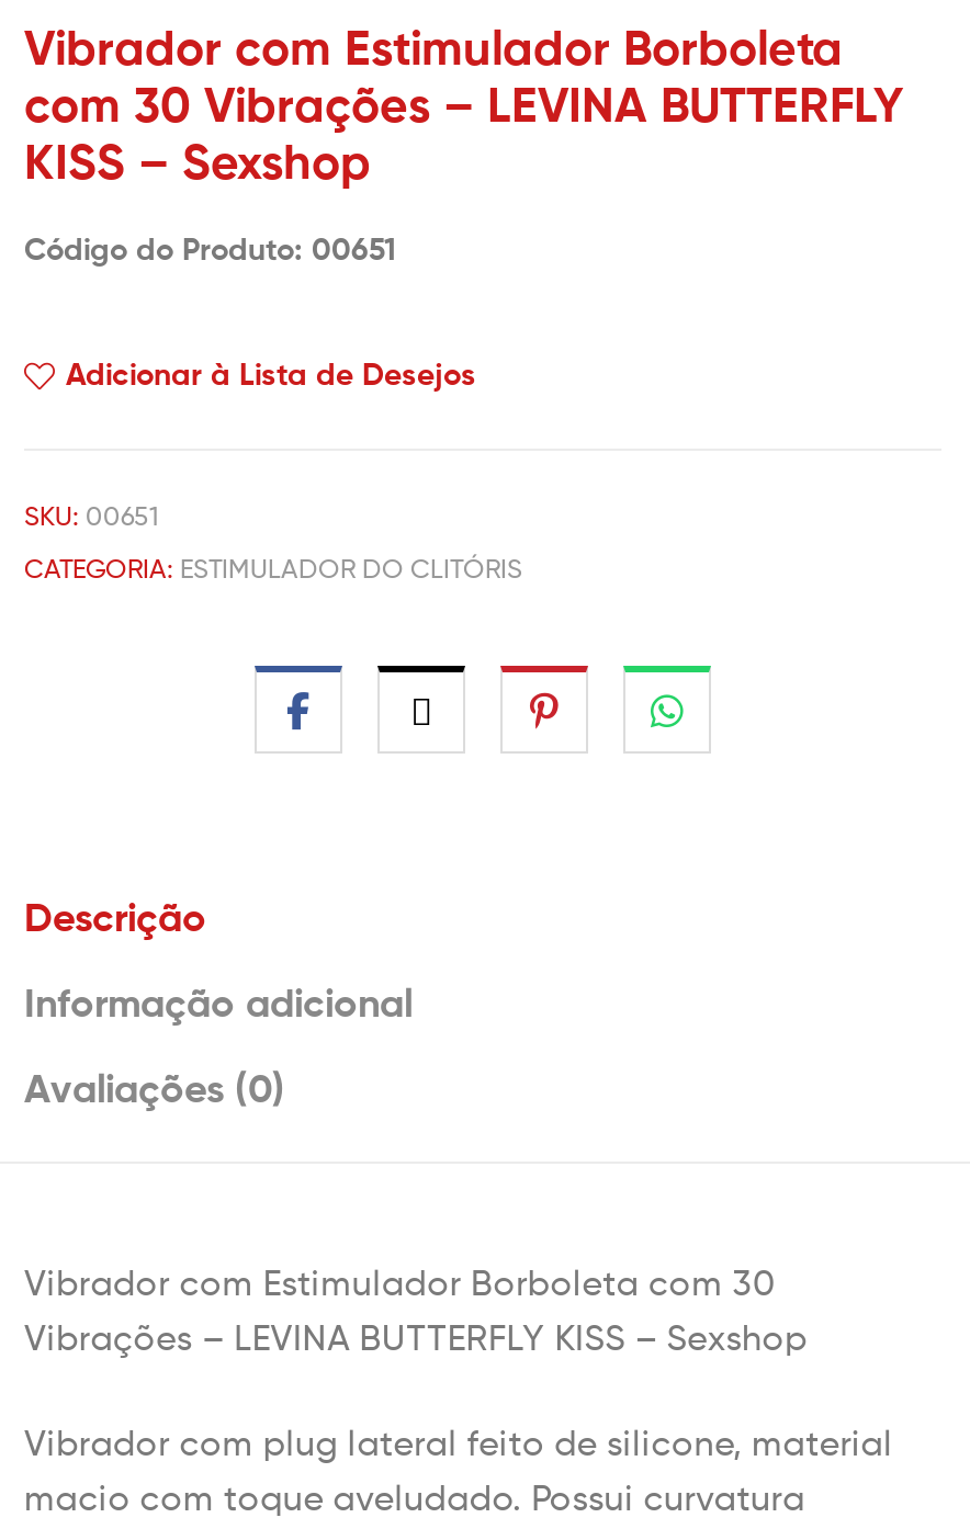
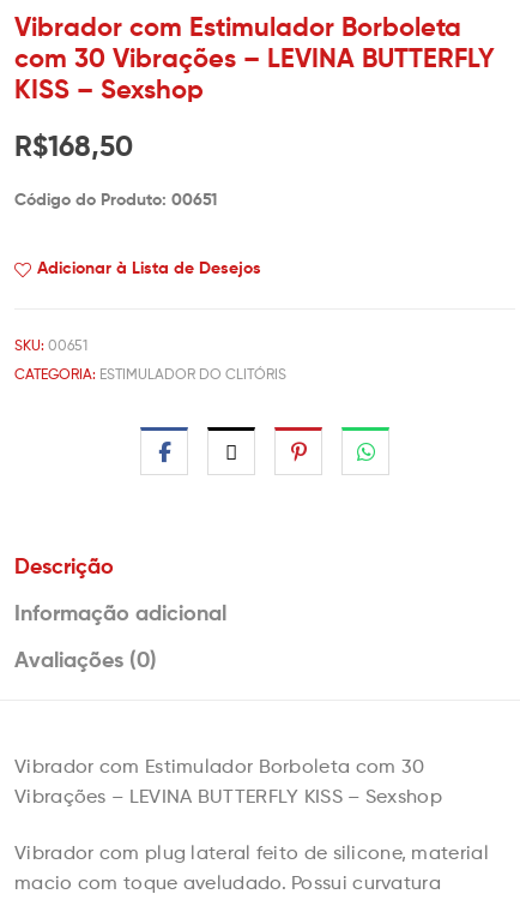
+ R$168,50
